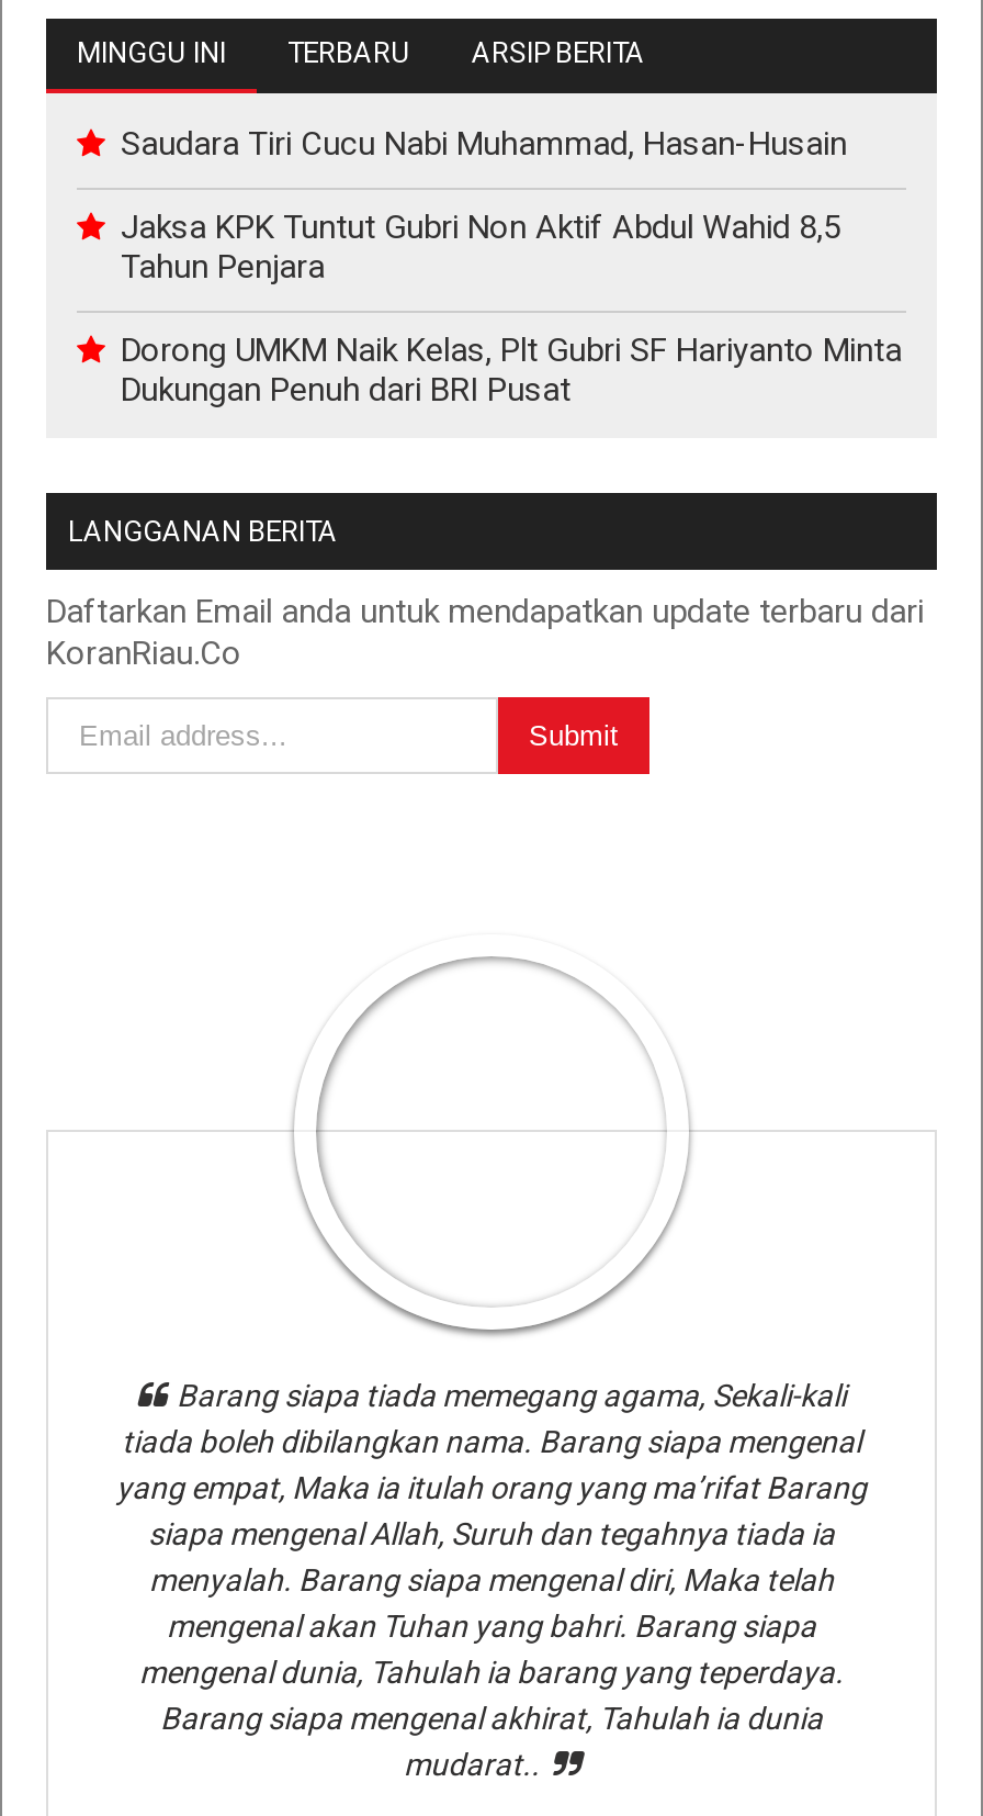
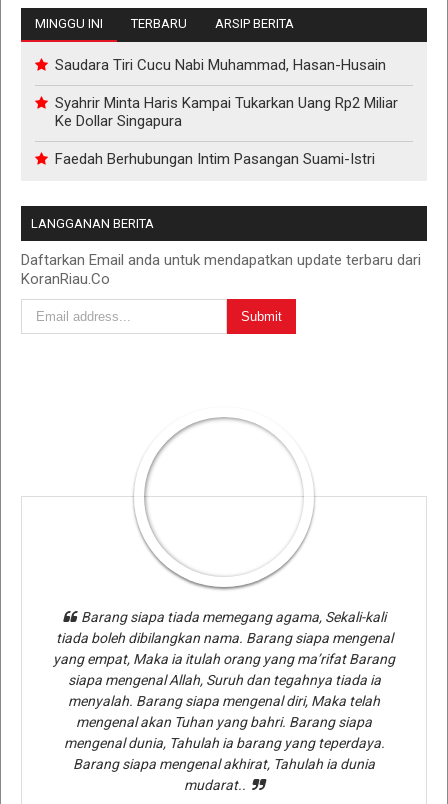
- Jaksa KPK Tuntut Gubri Non Aktif Abdul Wahid 8,5
- Tahun Penjara
+ Syahrir Minta Haris Kampai Tukarkan Uang Rp2 Miliar
+ Ke Dollar Singapura

- Dorong UMKM Naik Kelas, Plt Gubri SF Hariyanto Minta
- Dukungan Penuh dari BRI Pusat
+ Faedah Berhubungan Intim Pasangan Suami-Istri
